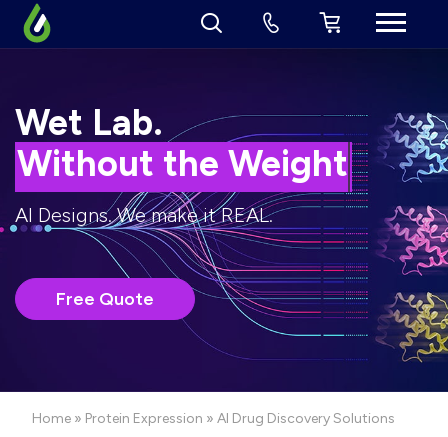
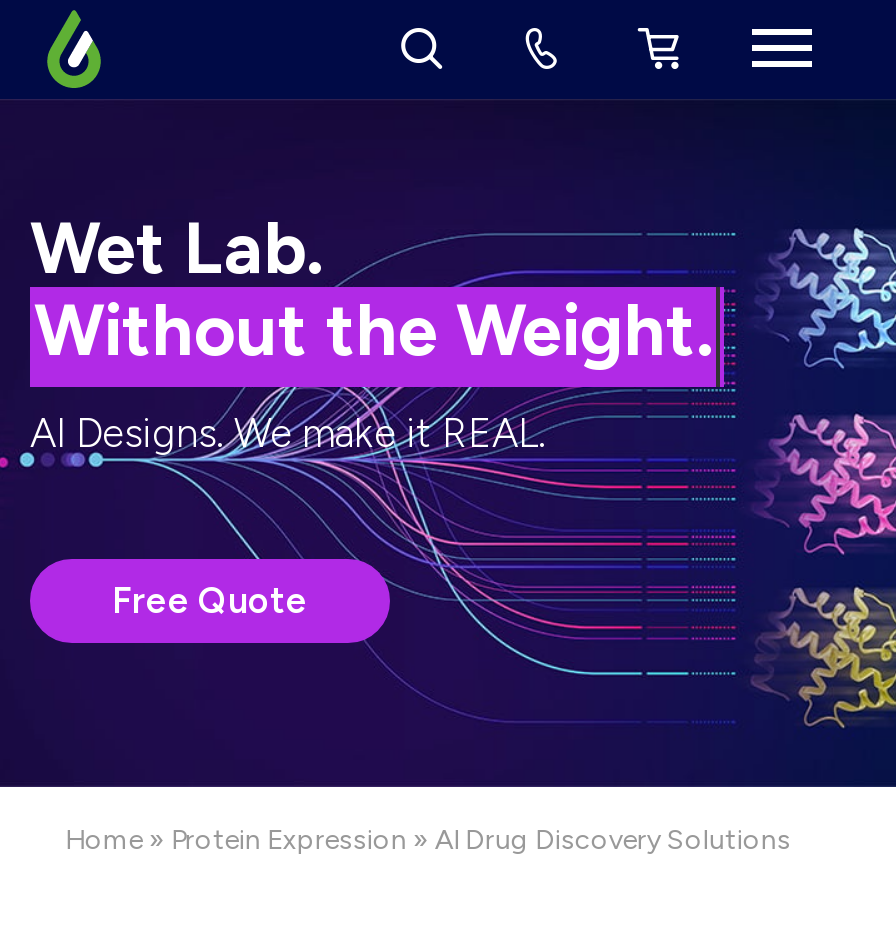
- Without the Weight.
+ Without the W
